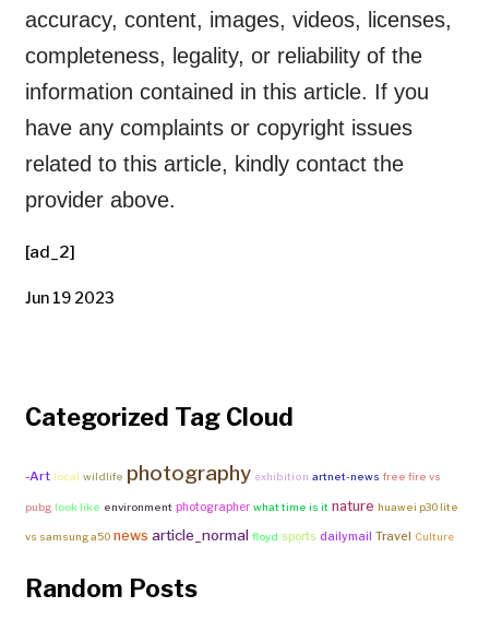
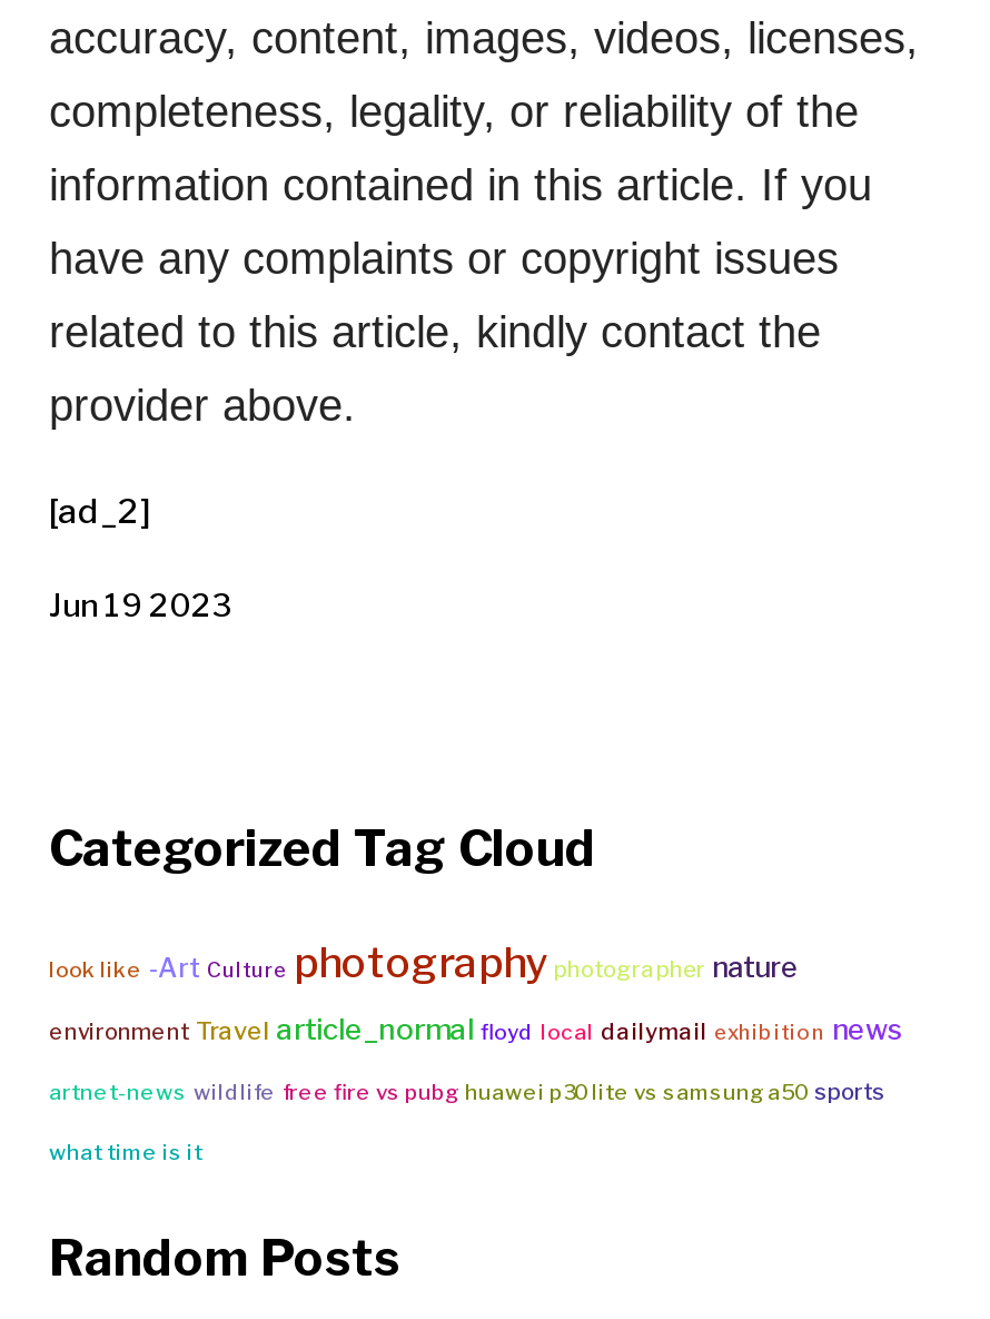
- -Art local wildlife photography exhibition artnet-news free fire vs
+ look like -Art Culture photography photographer nature
+ environment Travel article_normal floyd local dailymail exhibition news

- pubg look like environment photographer what time is it nature huawei p30 lite
+ artnet-news wildlife free fire vs pubg huawei p30 lite vs samsung a50 sports

- vs samsung a50 news article_normal floyd sports dailymail Travel Culture
+ what time is it
